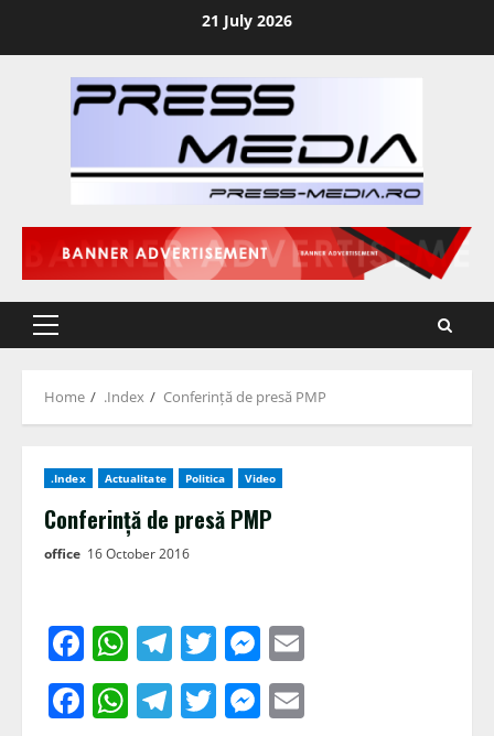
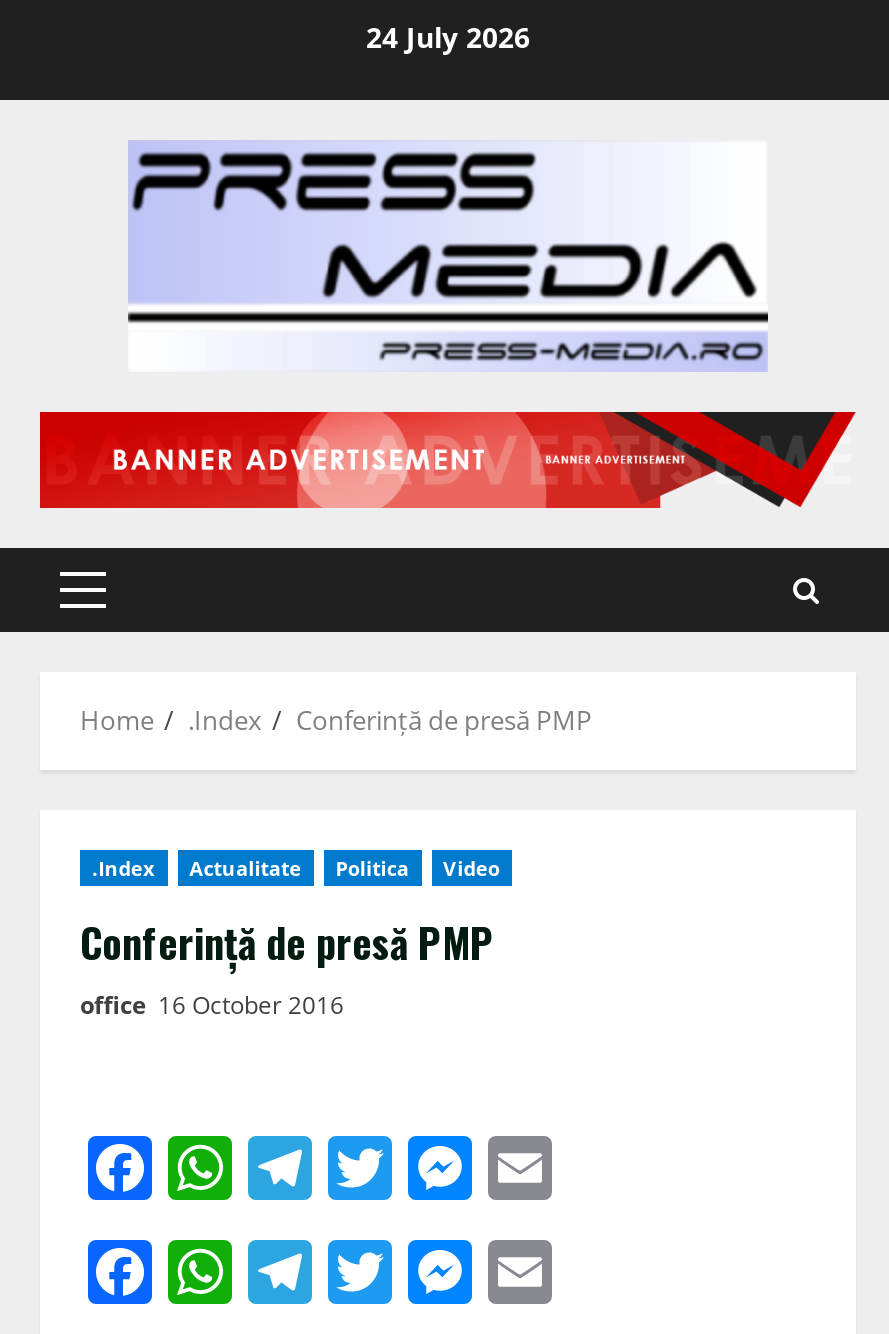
- 21 July 2026
+ 24 July 2026
